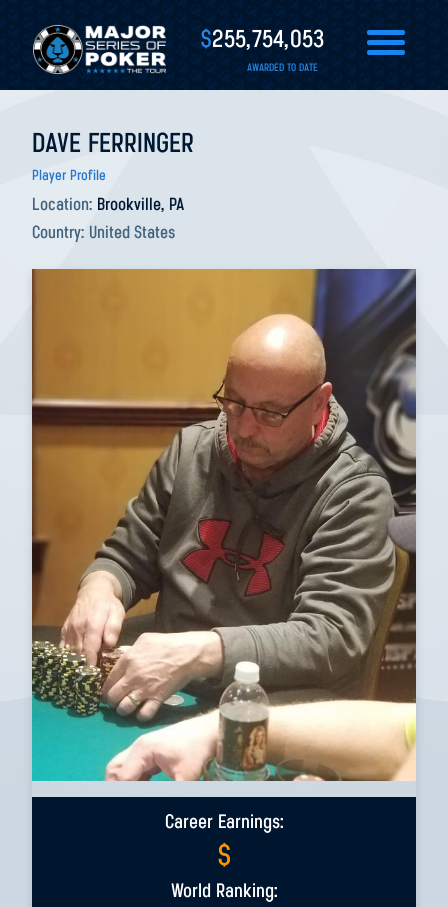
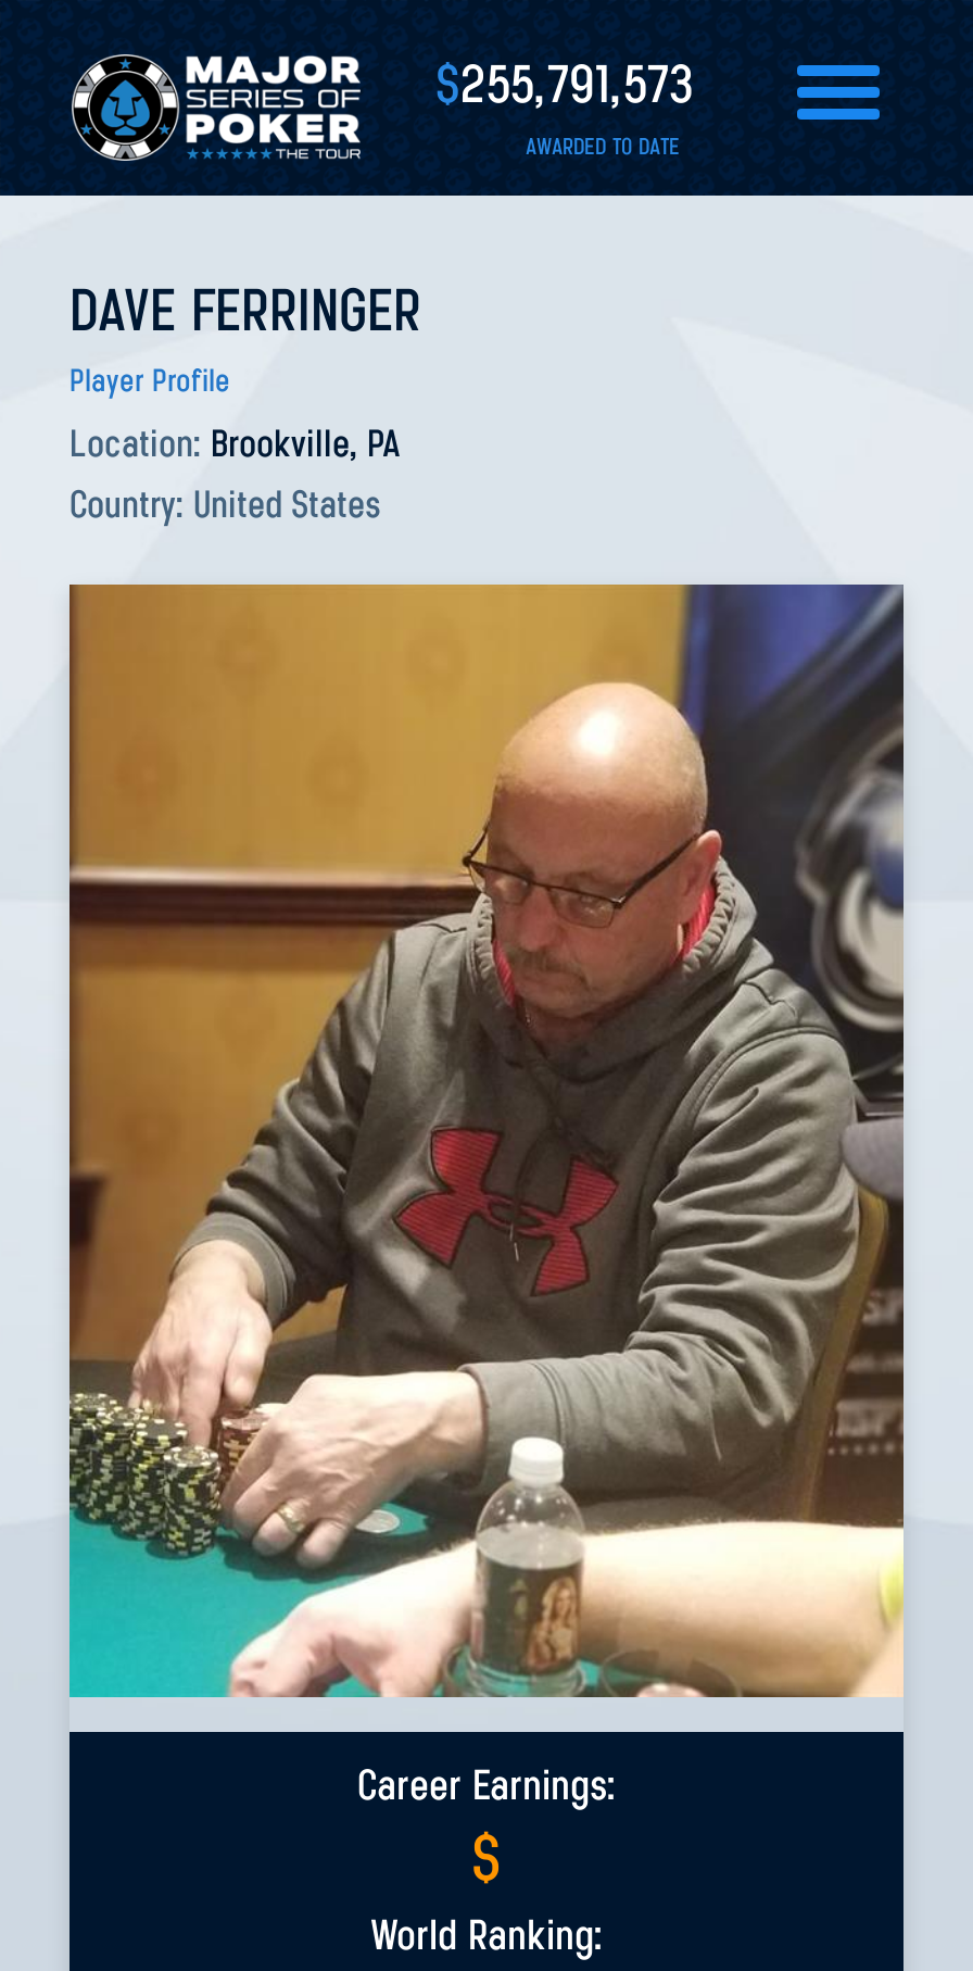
- $255,754,053
+ $255,791,573
